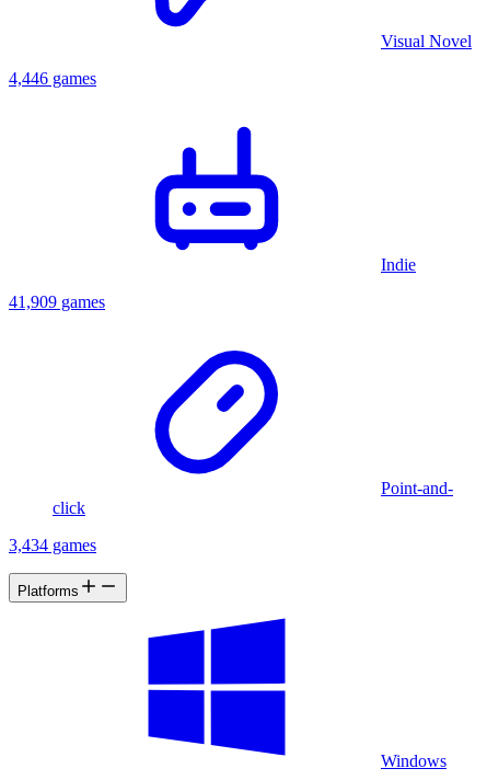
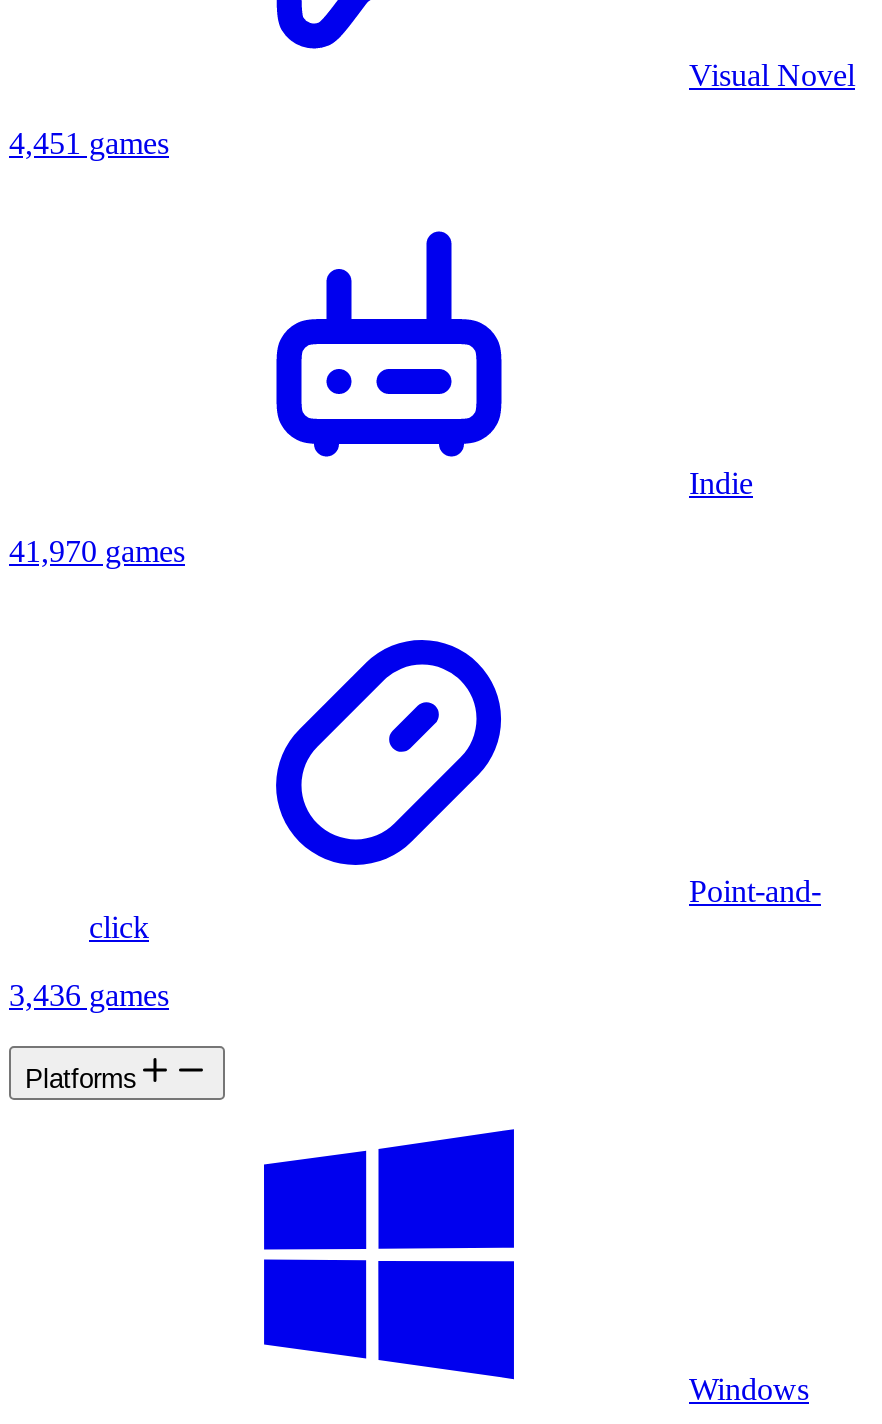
- 4,446 games
+ 4,451 games

- 41,909 games
+ 41,970 games

- 3,434 games
+ 3,436 games
